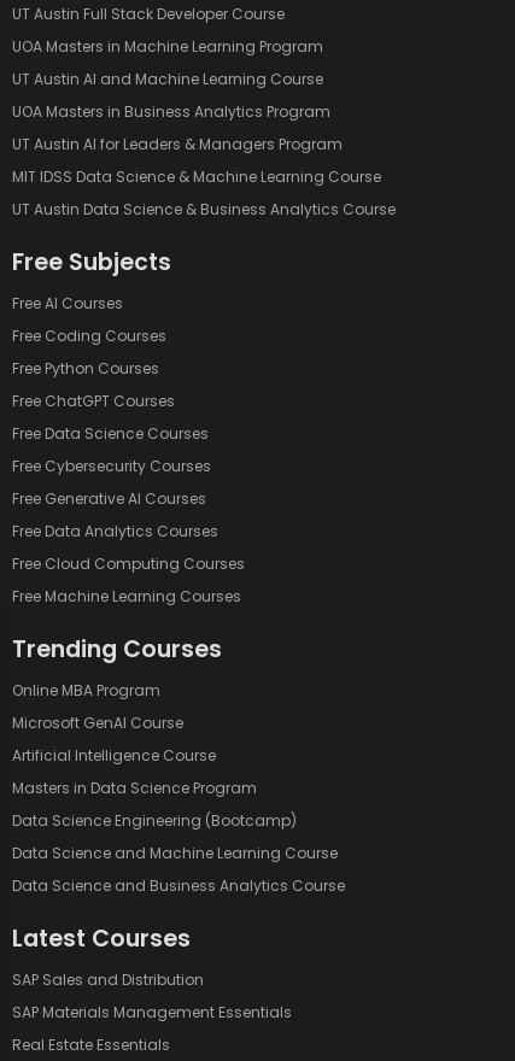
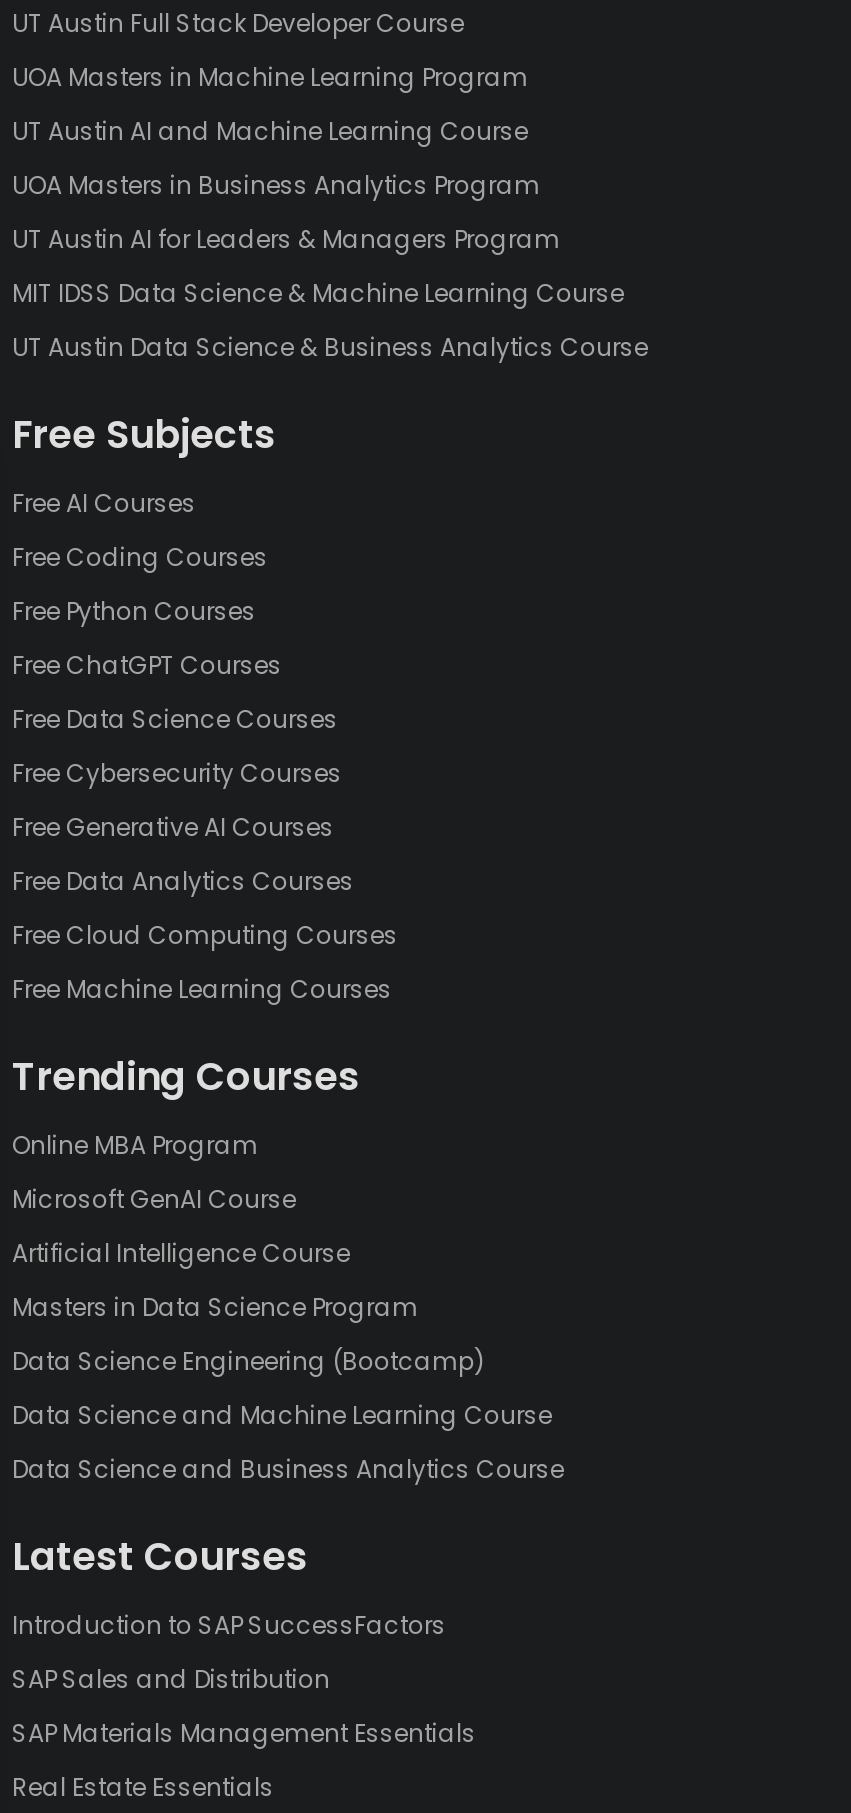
+ Introduction to SAP SuccessFactors
